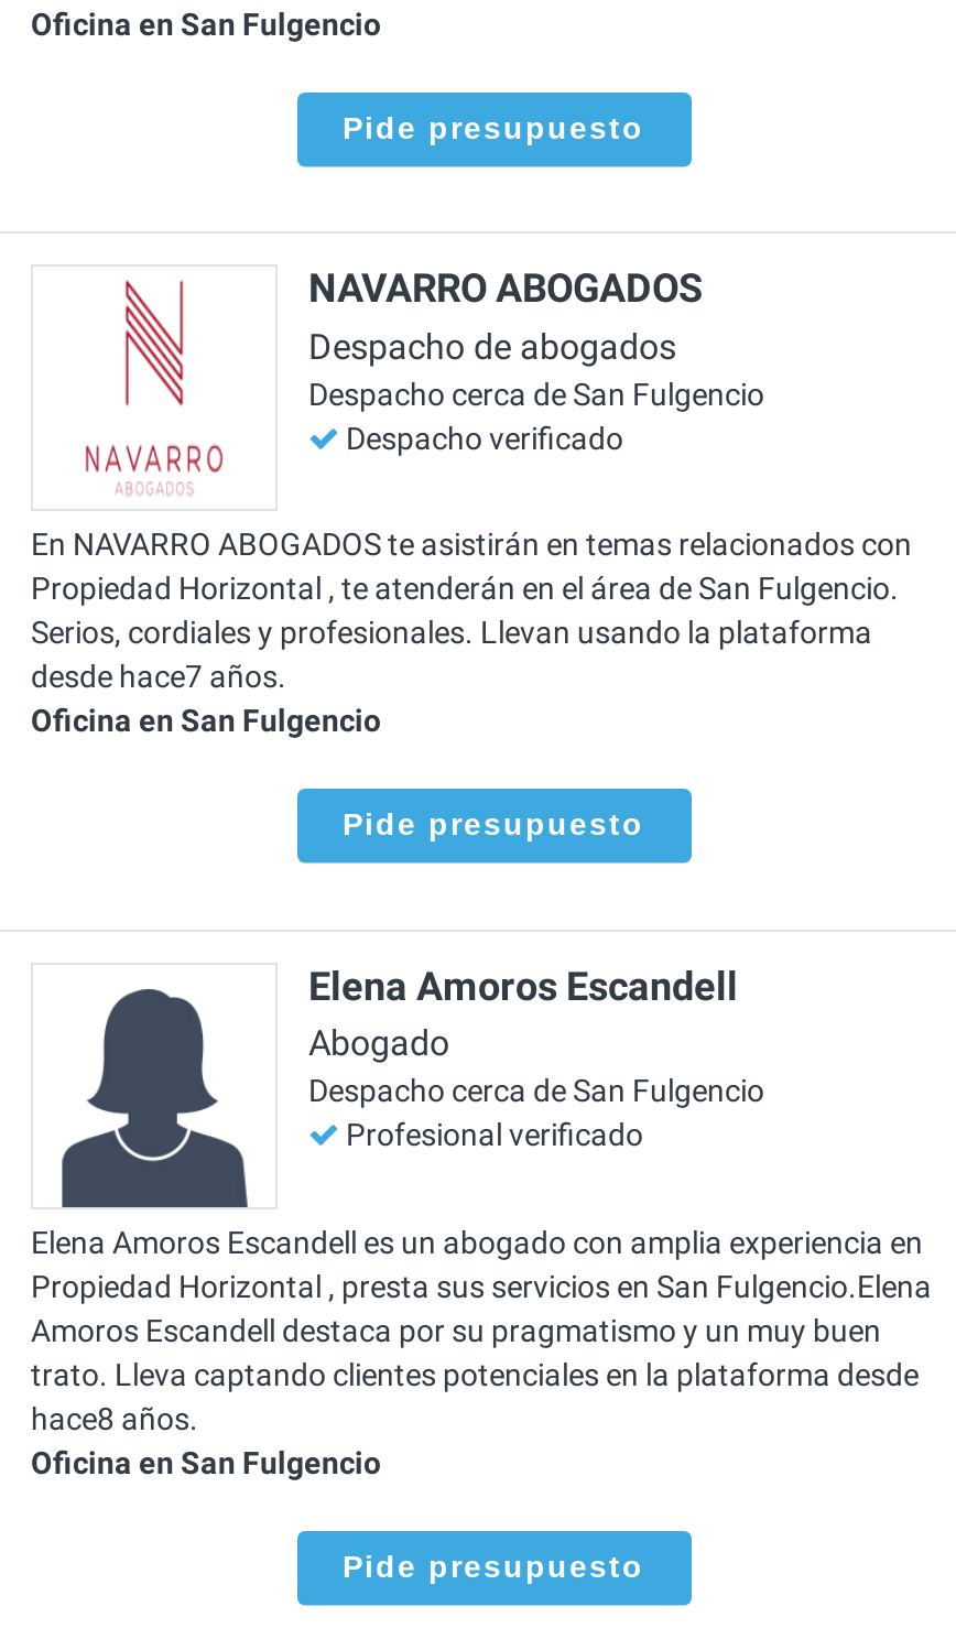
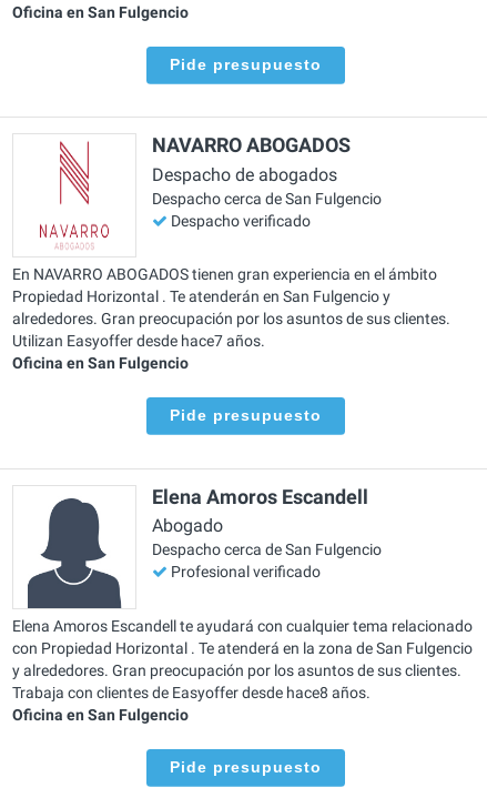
- En NAVARRO ABOGADOS te asistirán en temas relacionados con
- Propiedad Horizontal , te atenderán en el área de San Fulgencio.
- Serios, cordiales y profesionales. Llevan usando la plataforma
- desde hace7 años.
+ En NAVARRO ABOGADOS tienen gran experiencia en el ámbito
+ Propiedad Horizontal . Te atenderán en San Fulgencio y
+ alrededores. Gran preocupación por los asuntos de sus clientes.
+ Utilizan Easyoffer desde hace7 años.

- Elena Amoros Escandell es un abogado con amplia experiencia en
- Propiedad Horizontal , presta sus servicios en San Fulgencio.Elena
- Amoros Escandell destaca por su pragmatismo y un muy buen
- trato. Lleva captando clientes potenciales en la plataforma desde
- hace8 años.
+ Elena Amoros Escandell te ayudará con cualquier tema relacionado
+ con Propiedad Horizontal . Te atenderá en la zona de San Fulgencio
+ y alrededores. Gran preocupación por los asuntos de sus clientes.
+ Trabaja con clientes de Easyoffer desde hace8 años.
